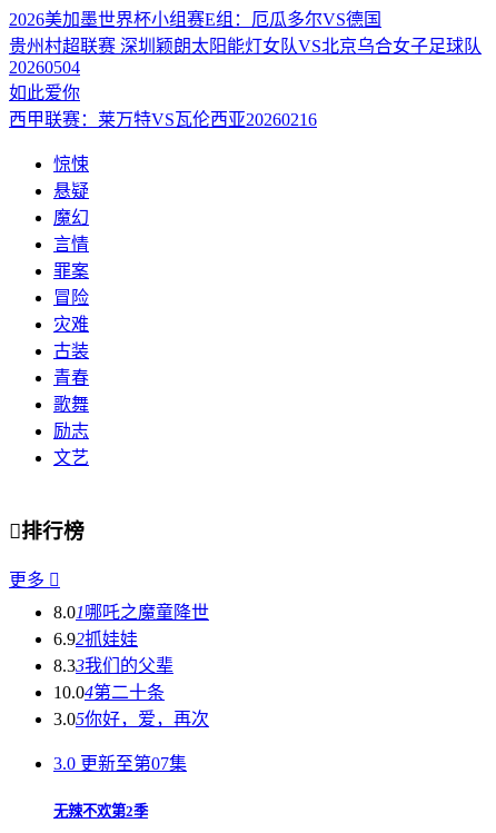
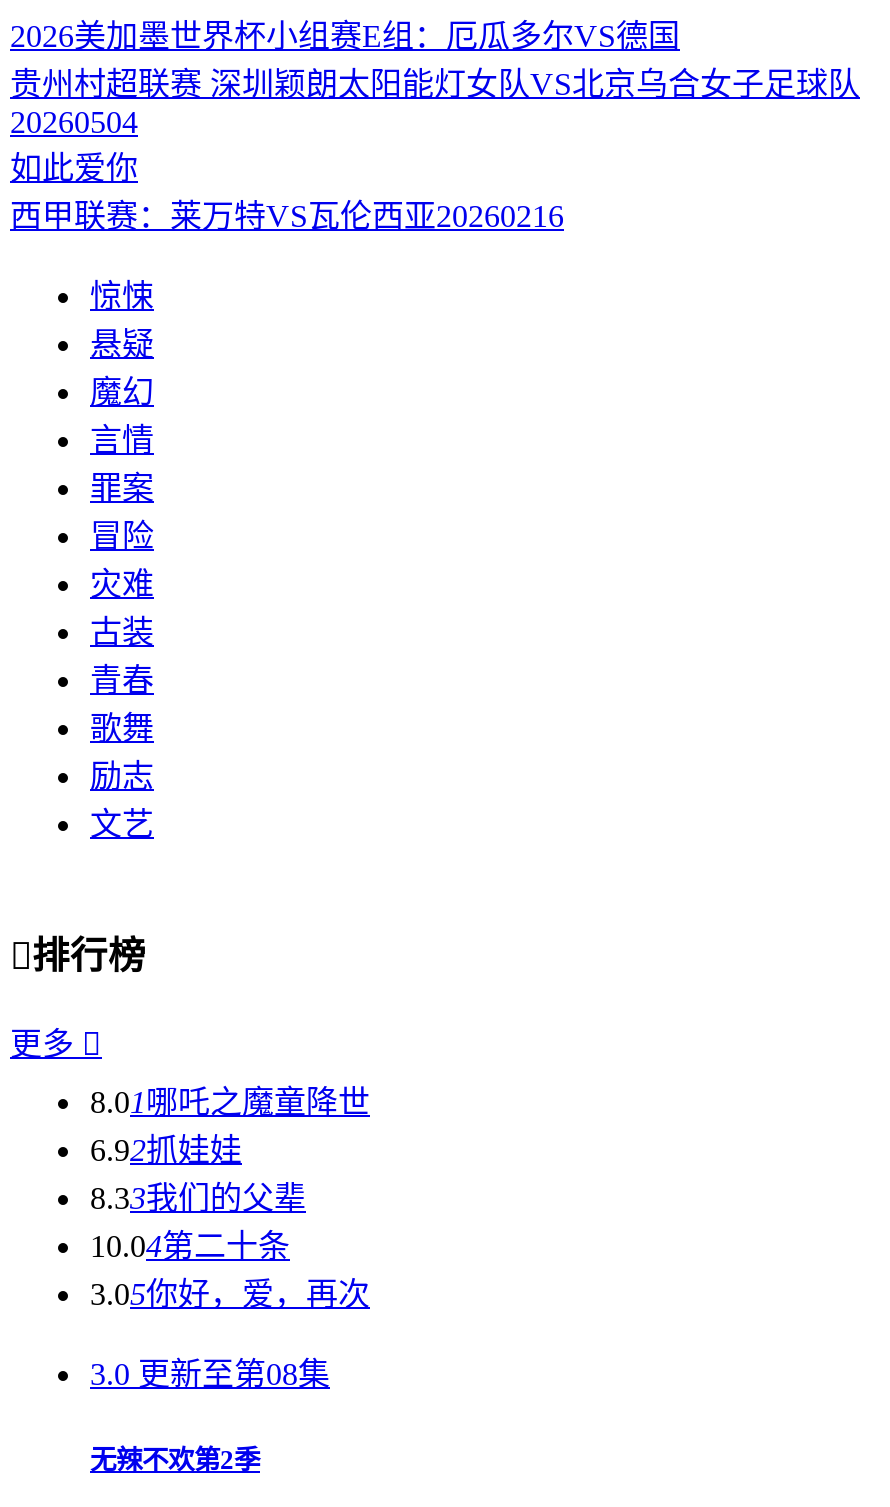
- 3.0 更新至第07集
+ 3.0 更新至第08集
